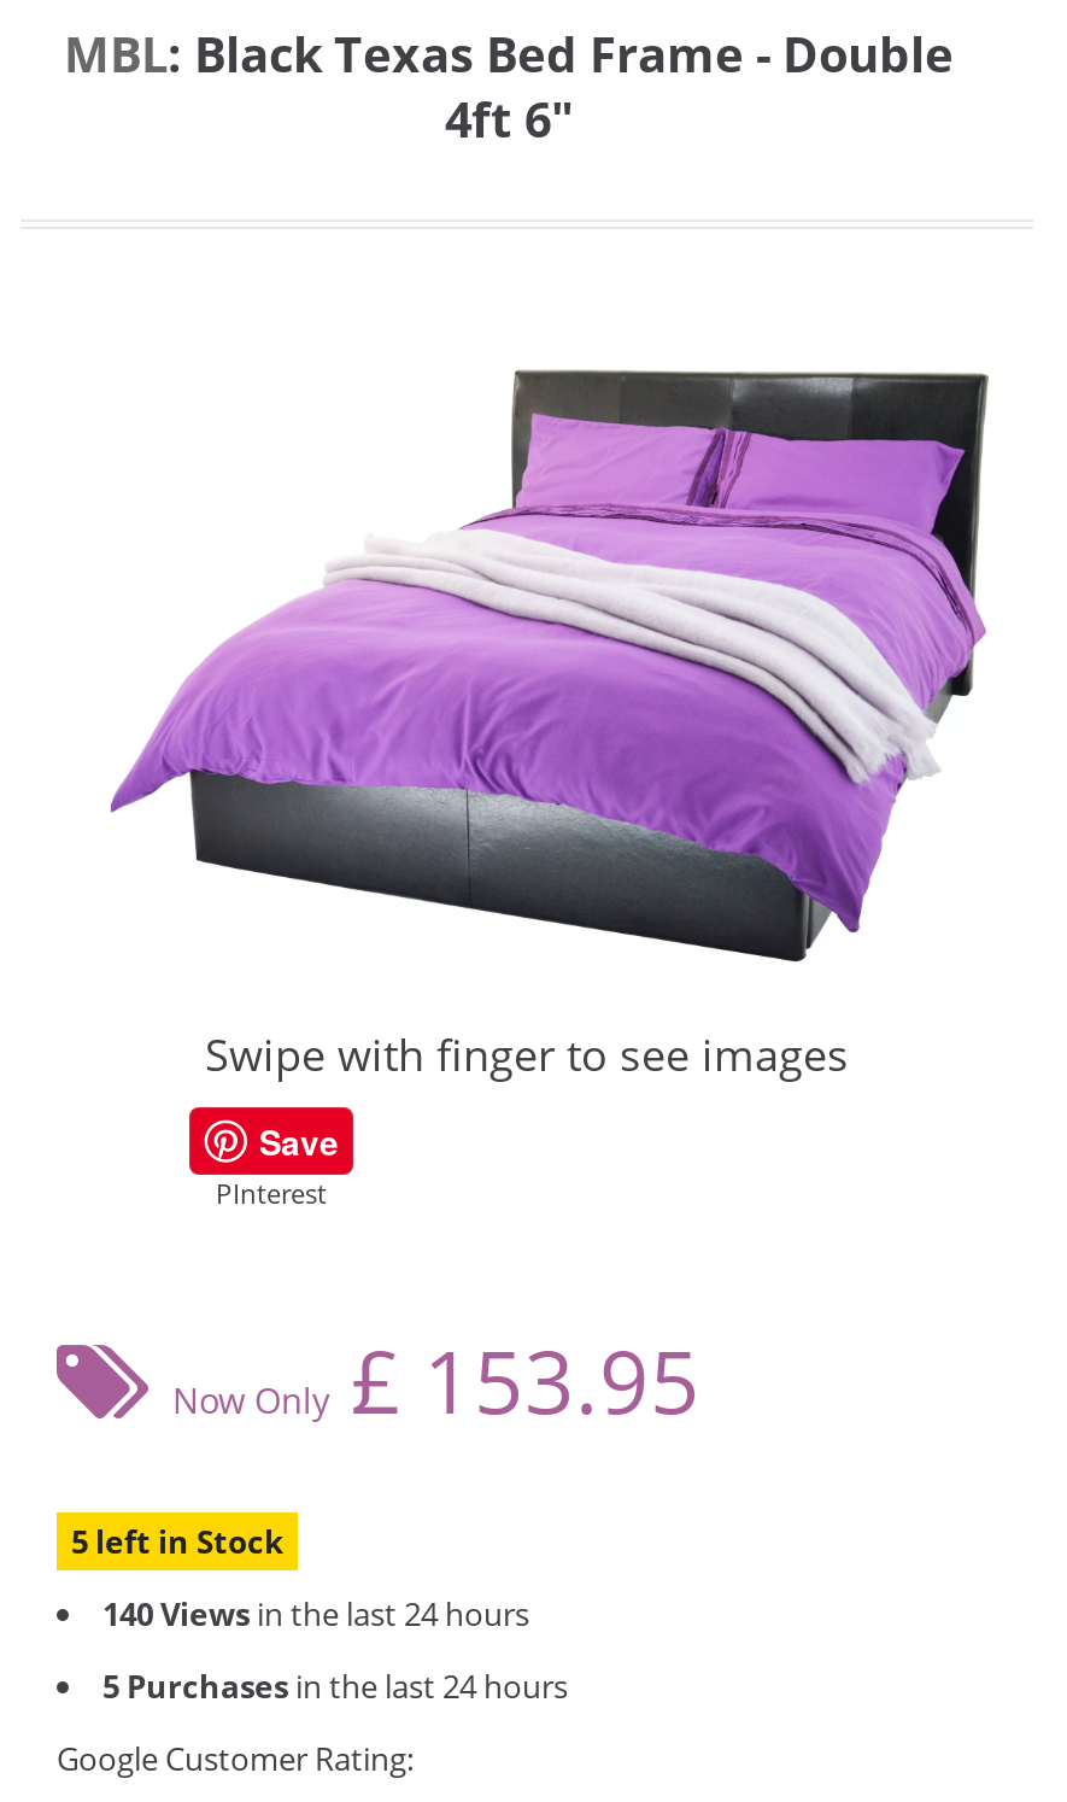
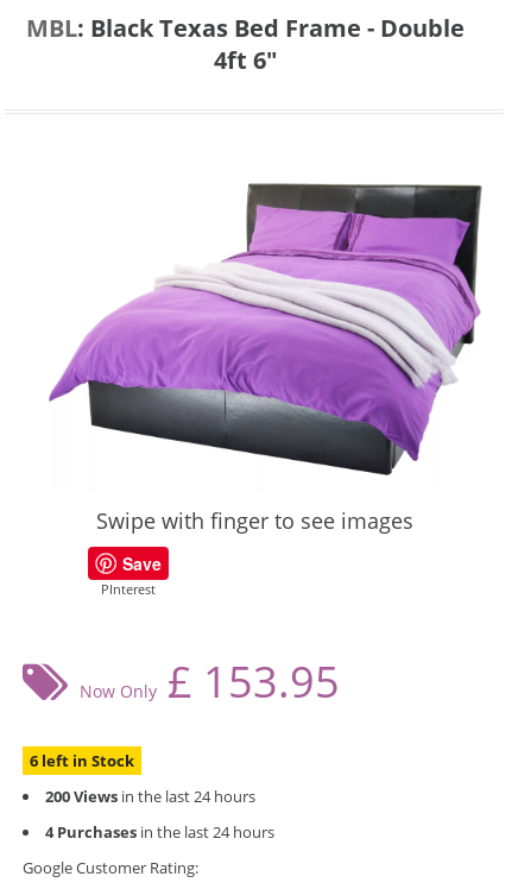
- 5 left in Stock
+ 6 left in Stock

- 140 Views in the last 24 hours
+ 200 Views in the last 24 hours

- 5 Purchases in the last 24 hours
+ 4 Purchases in the last 24 hours
